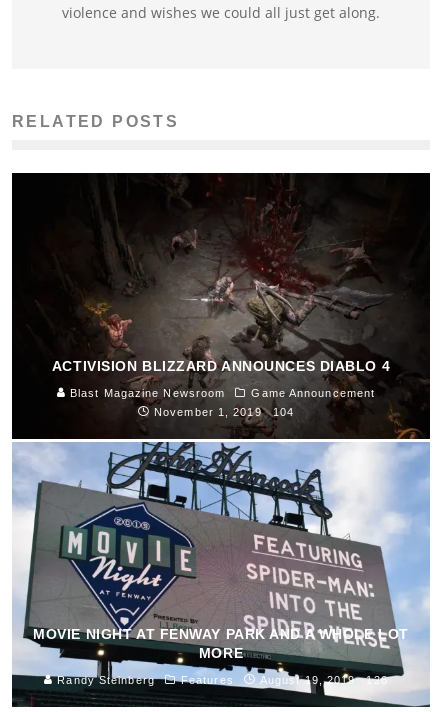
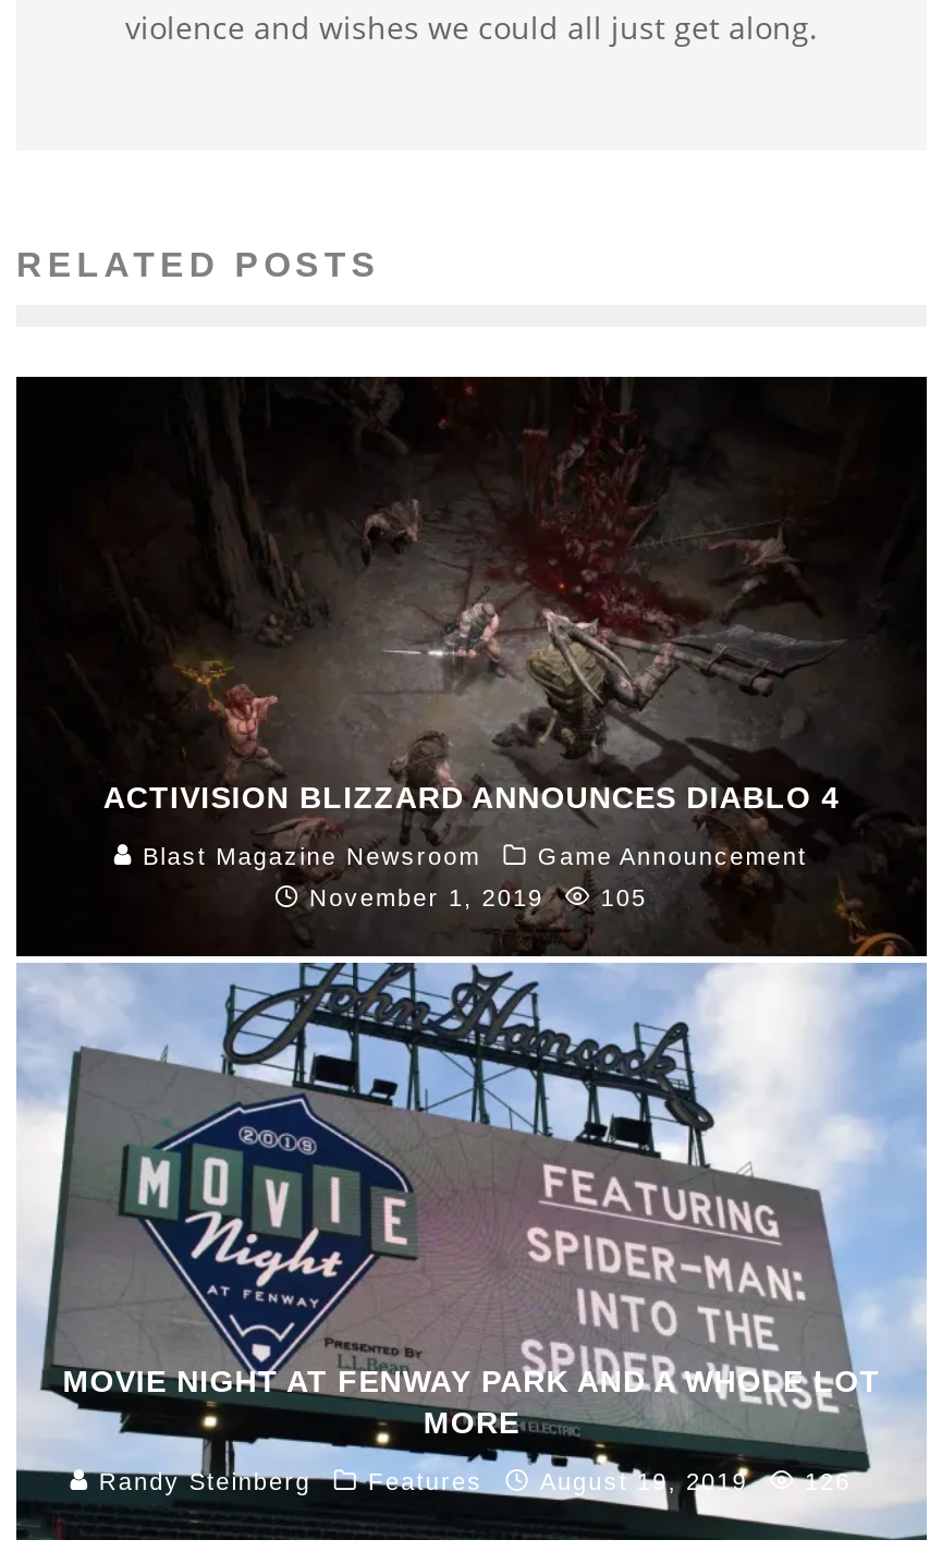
- November 1, 2019 104
+ November 1, 2019 105
